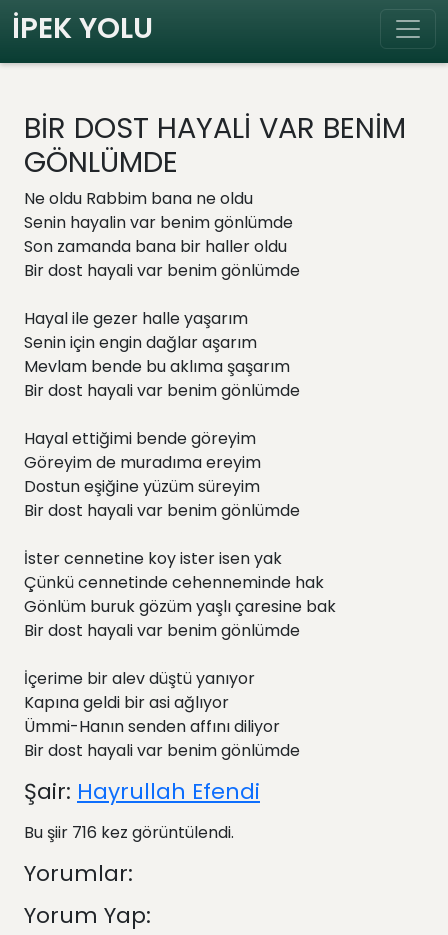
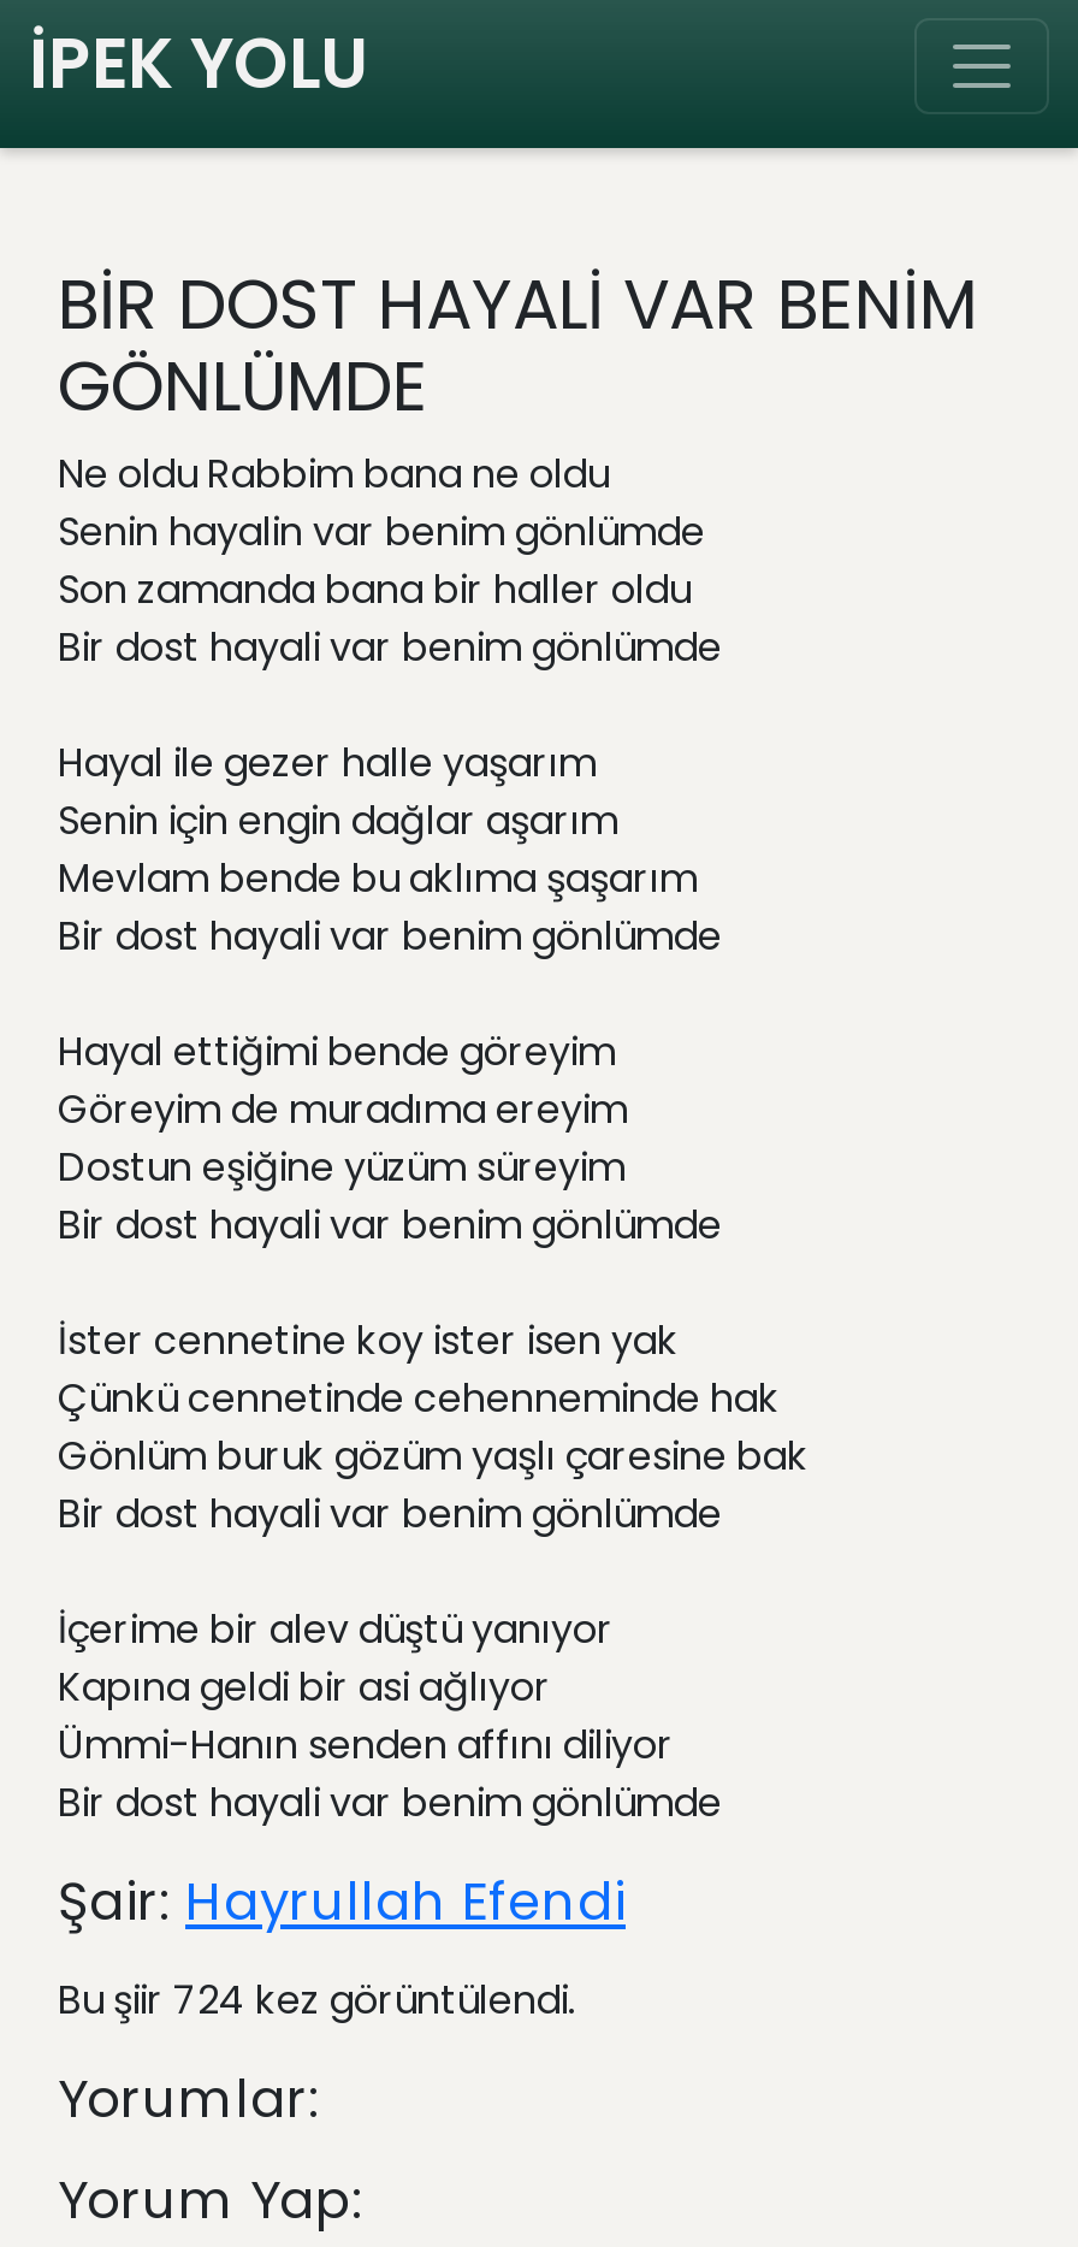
- Bu şiir 716 kez görüntülendi.
+ Bu şiir 724 kez görüntülendi.
